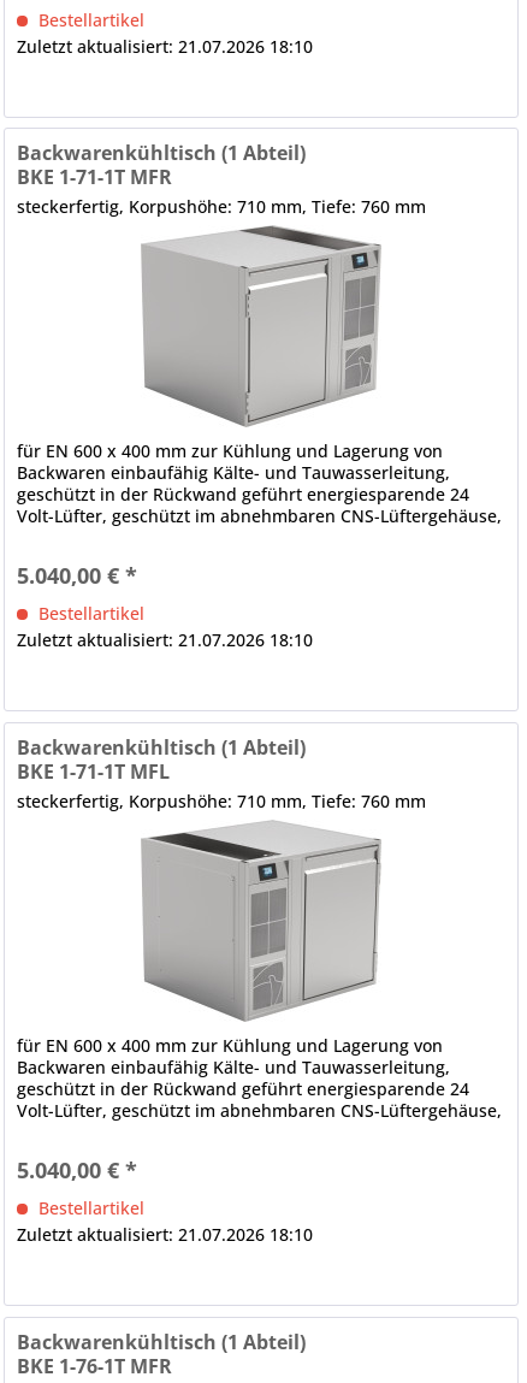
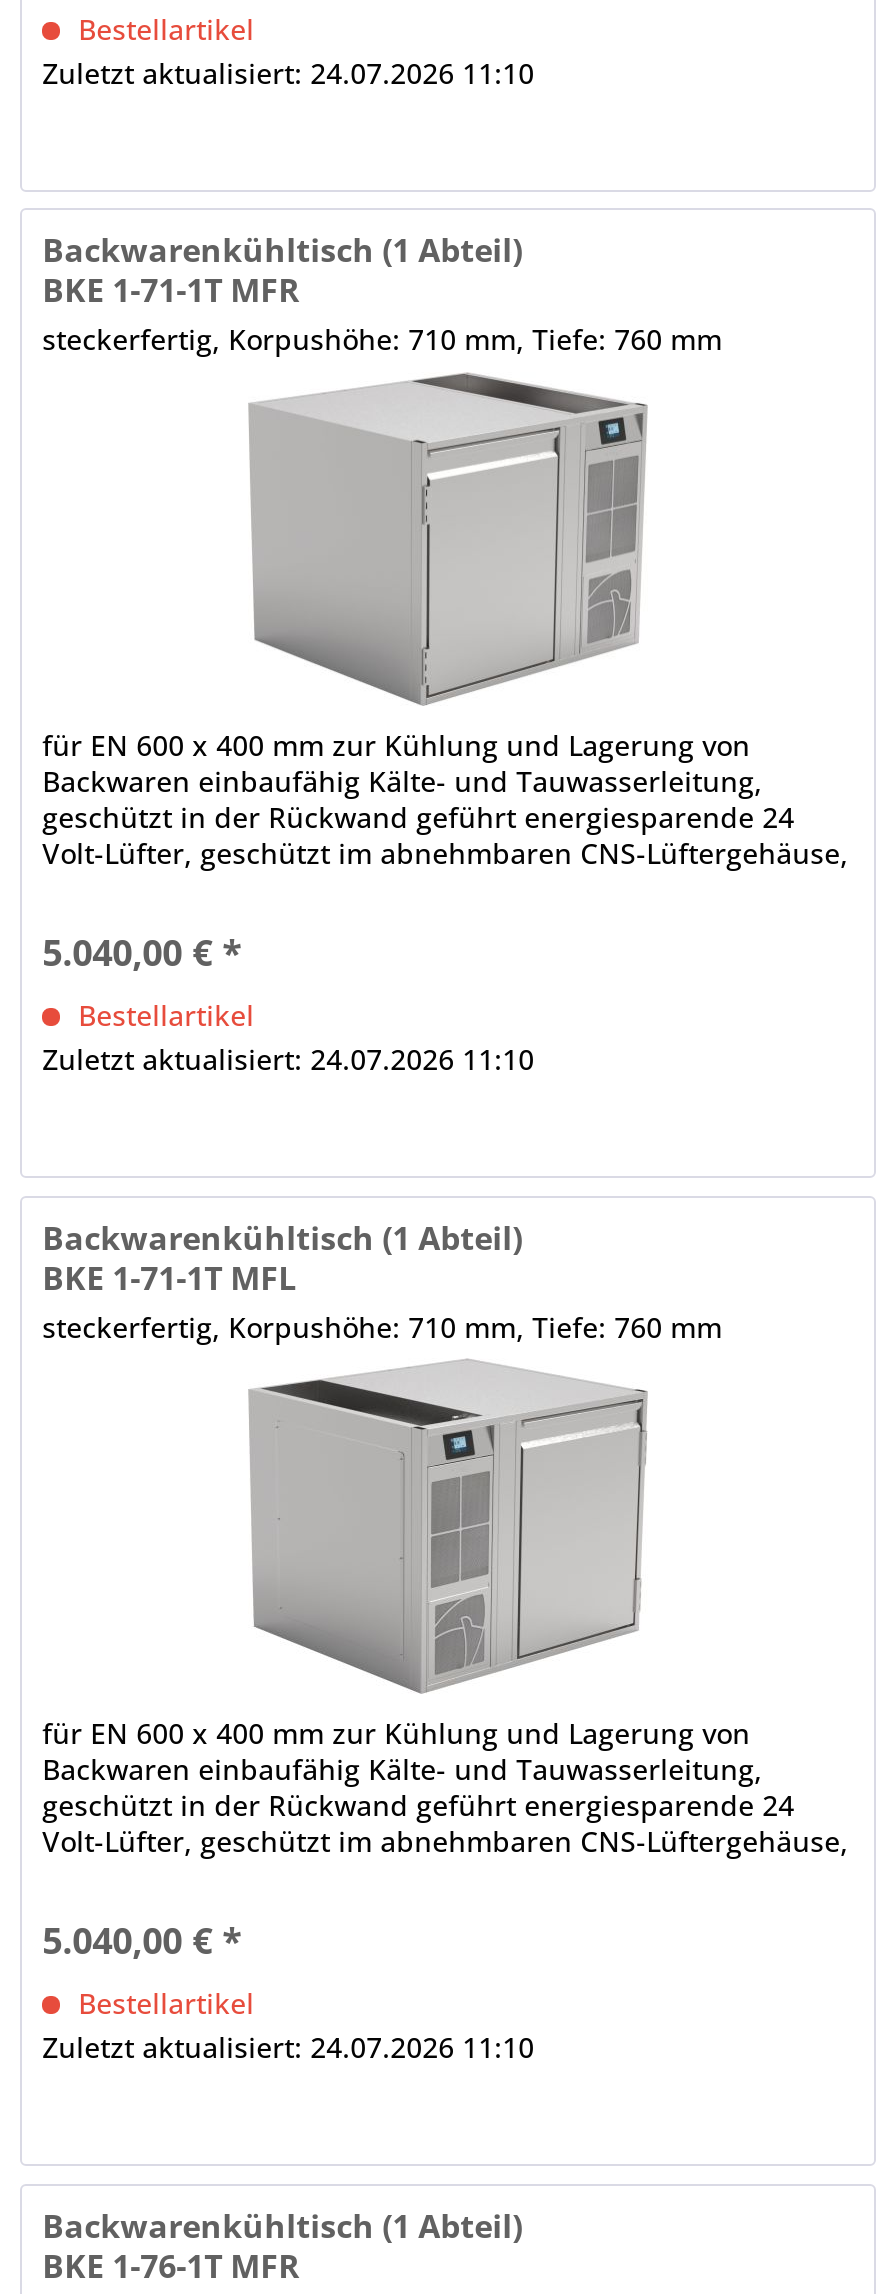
- Zuletzt aktualisiert: 21.07.2026 18:10
+ Zuletzt aktualisiert: 24.07.2026 11:10

- Zuletzt aktualisiert: 21.07.2026 18:10
+ Zuletzt aktualisiert: 24.07.2026 11:10

- Zuletzt aktualisiert: 21.07.2026 18:10
+ Zuletzt aktualisiert: 24.07.2026 11:10
